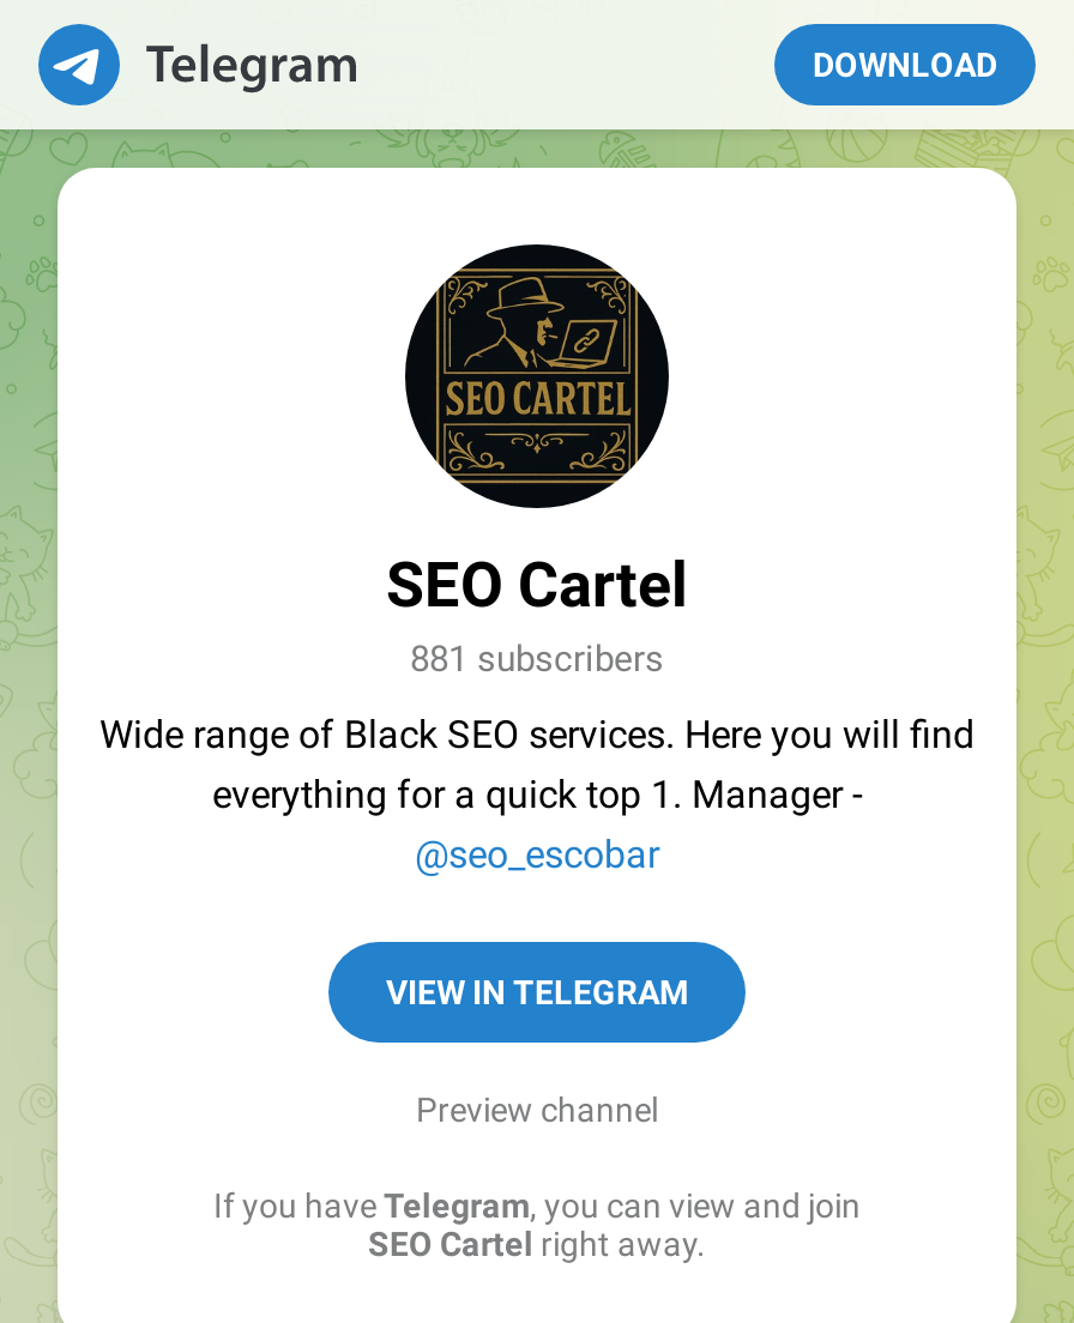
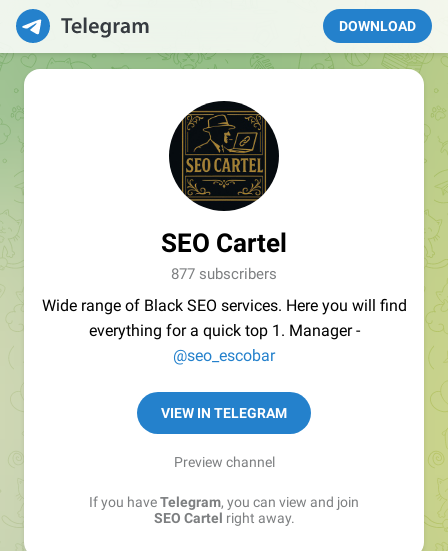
- 881 subscribers
+ 877 subscribers
